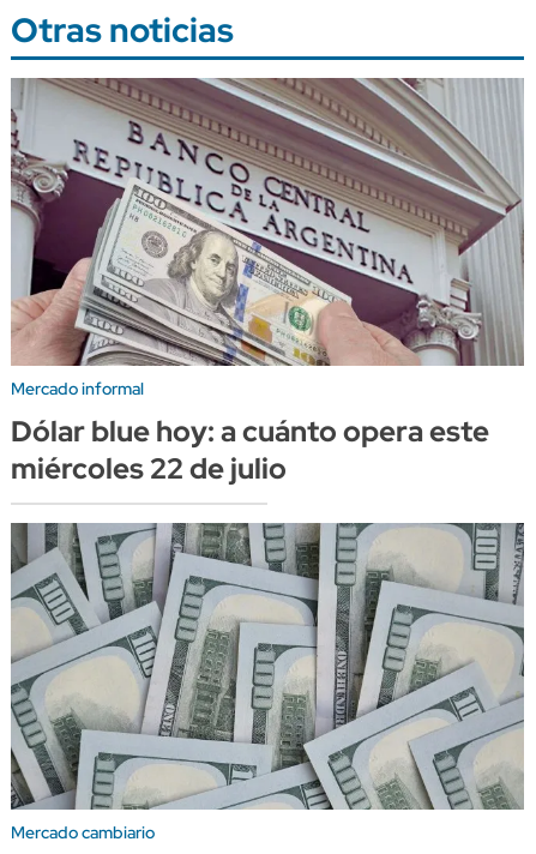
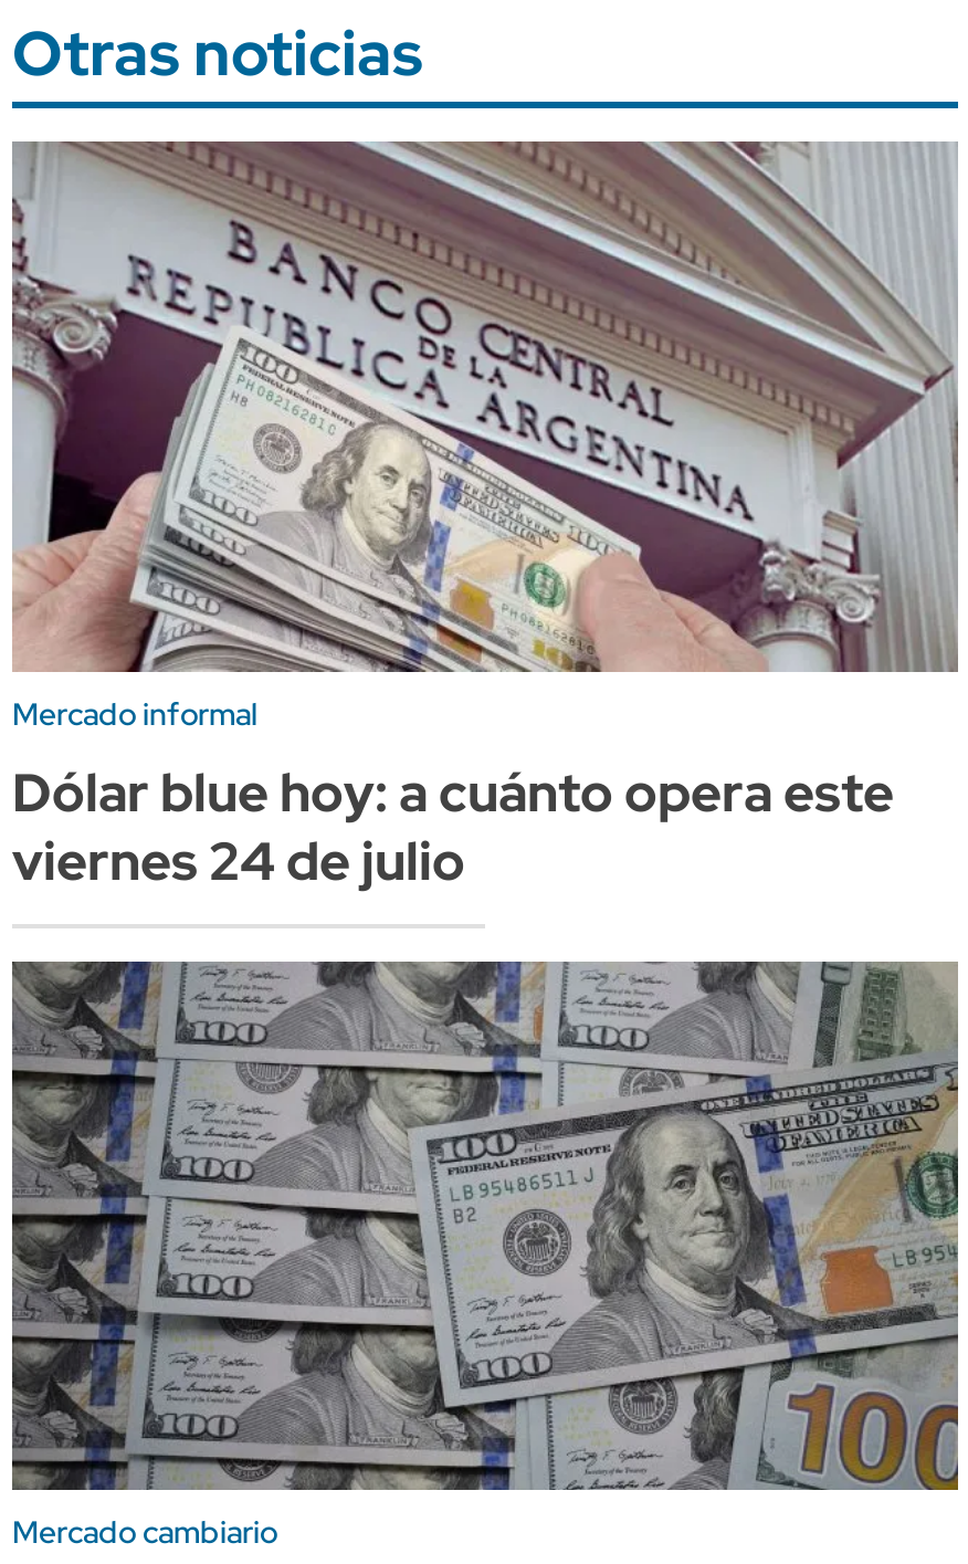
- miércoles 22 de julio
+ viernes 24 de julio

- [image]
+ [image]
